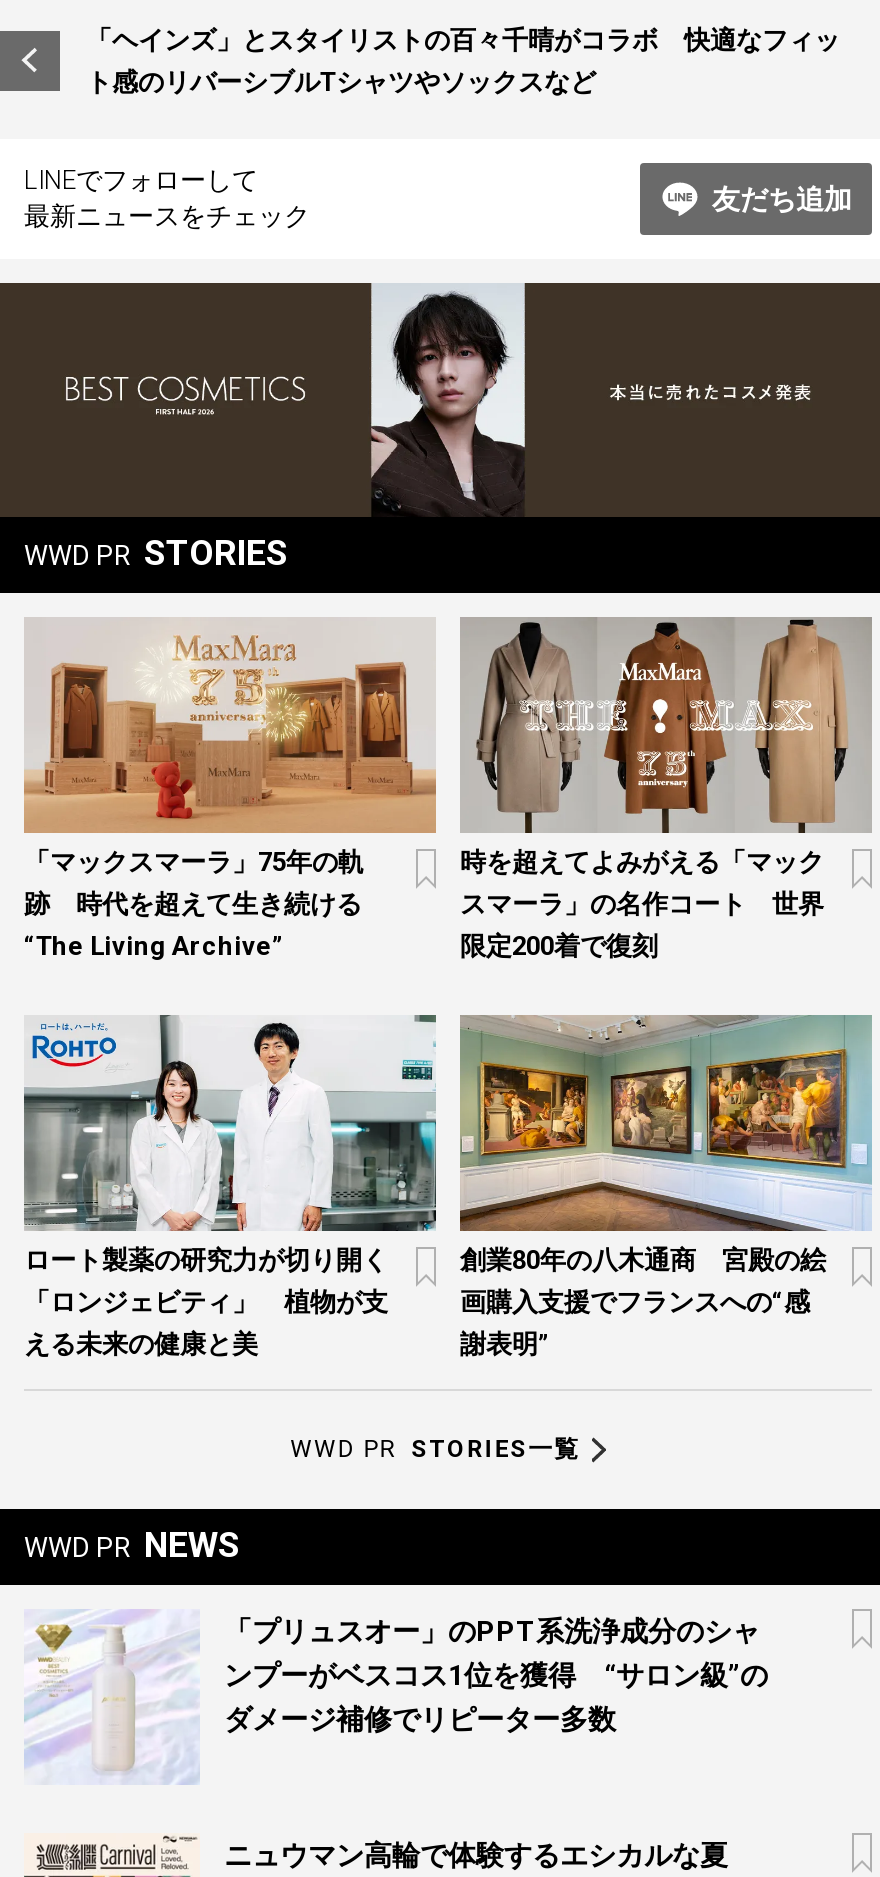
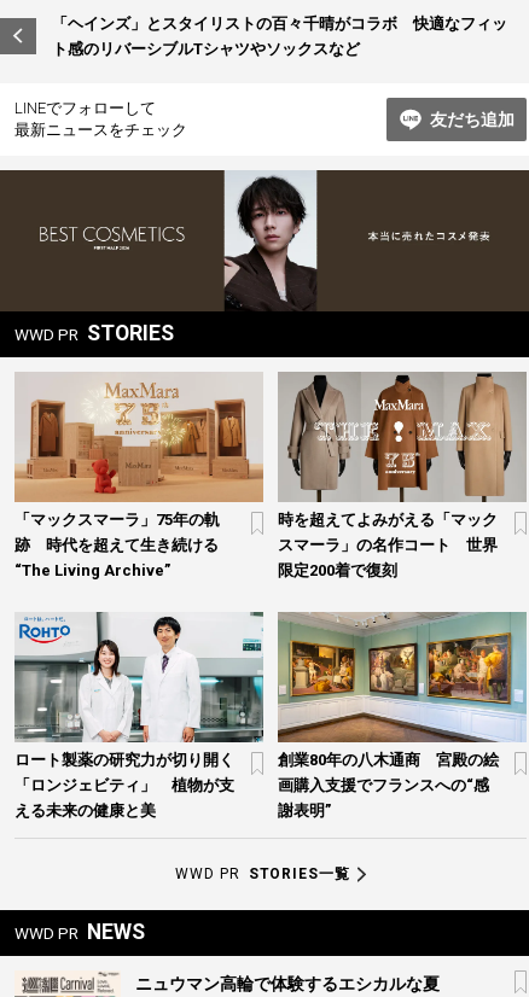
- [image]
- 「プリュスオー」のPPT系洗浄成分のシャ
- ンプーがベスコス1位を獲得 “サロン級”の
- ダメージ補修でリピーター多数
